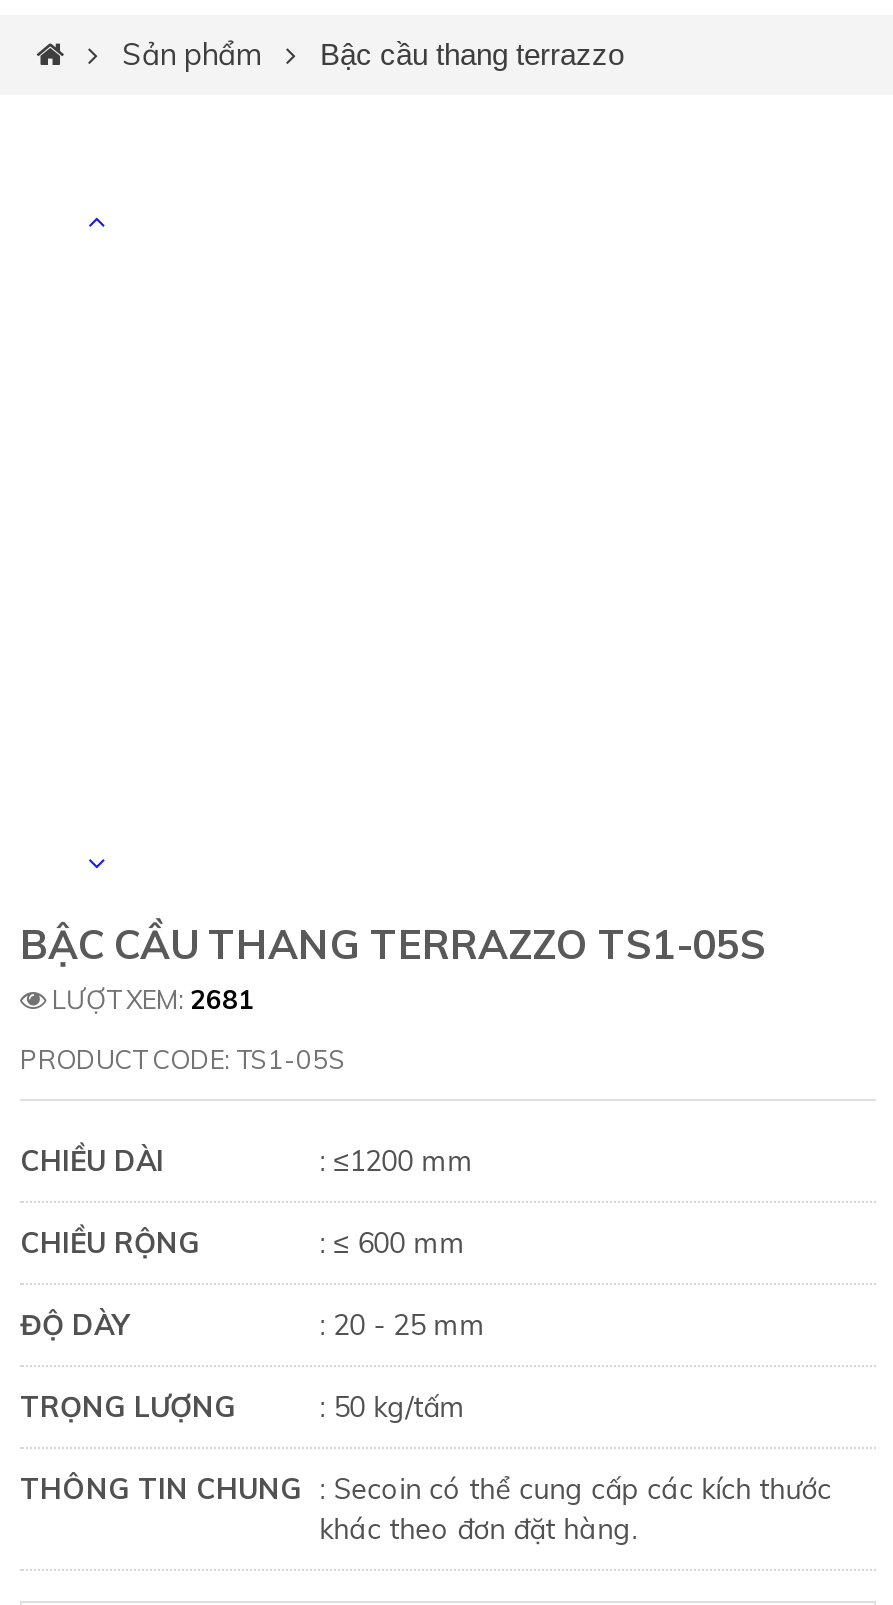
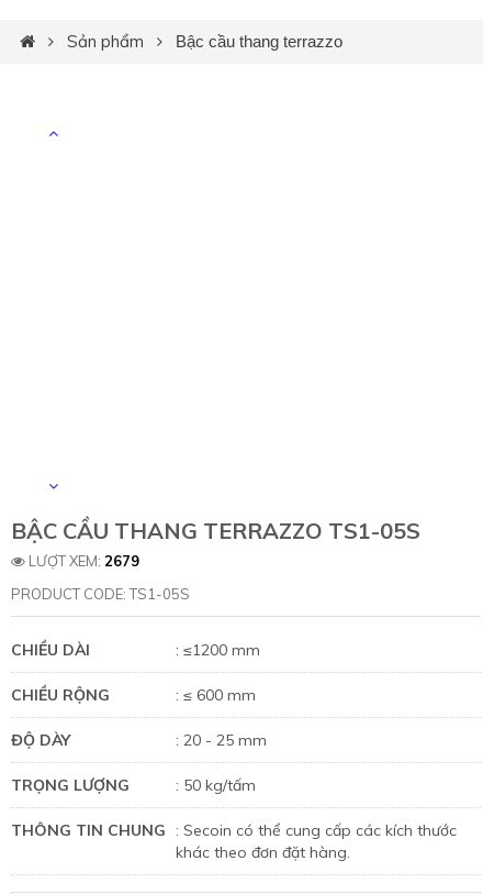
- LƯỢT XEM: 2681
+ LƯỢT XEM: 2679
